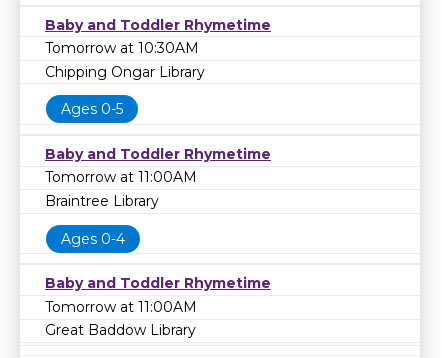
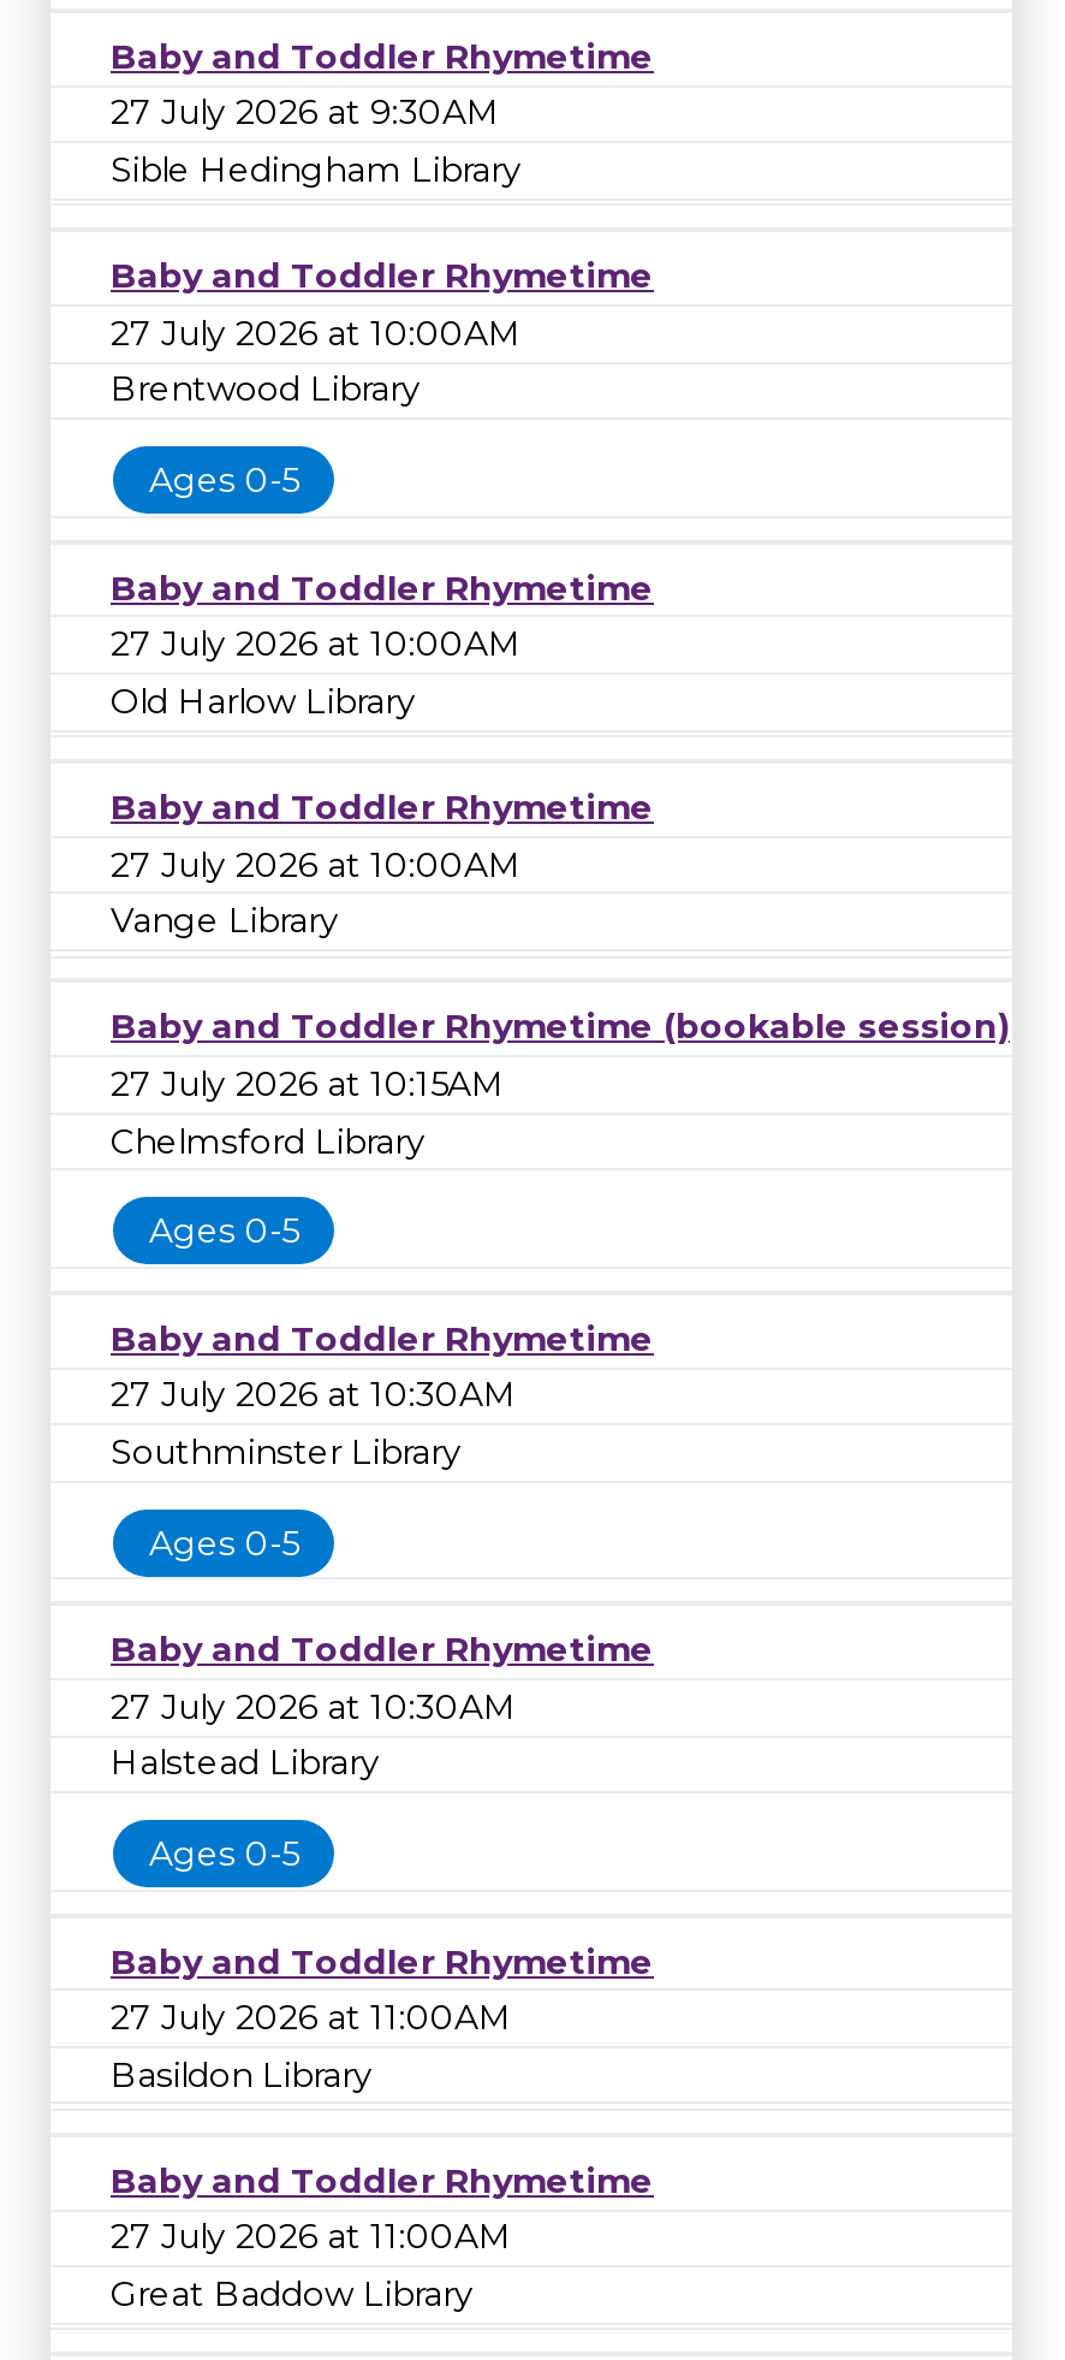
- Tomorrow at 10:30AM
- Chipping Ongar Library
+ 27 July 2026 at 9:30AM
+ Sible Hedingham Library
+ Baby and Toddler Rhymetime
+ 27 July 2026 at 10:00AM
+ Brentwood Library

- Tomorrow at 11:00AM
- Braintree Library
- Ages 0-4
+ 27 July 2026 at 10:00AM
+ Old Harlow Library

- Tomorrow at 11:00AM
+ 27 July 2026 at 10:00AM
+ Vange Library
+ Baby and Toddler Rhymetime (bookable session)
+ 27 July 2026 at 10:15AM
+ Chelmsford Library
+ Ages 0-5
+ Baby and Toddler Rhymetime
+ 27 July 2026 at 10:30AM
+ Southminster Library
+ Ages 0-5
+ Baby and Toddler Rhymetime
+ 27 July 2026 at 10:30AM
+ Halstead Library
+ Ages 0-5
+ Baby and Toddler Rhymetime
+ 27 July 2026 at 11:00AM
+ Basildon Library
+ Baby and Toddler Rhymetime
+ 27 July 2026 at 11:00AM
